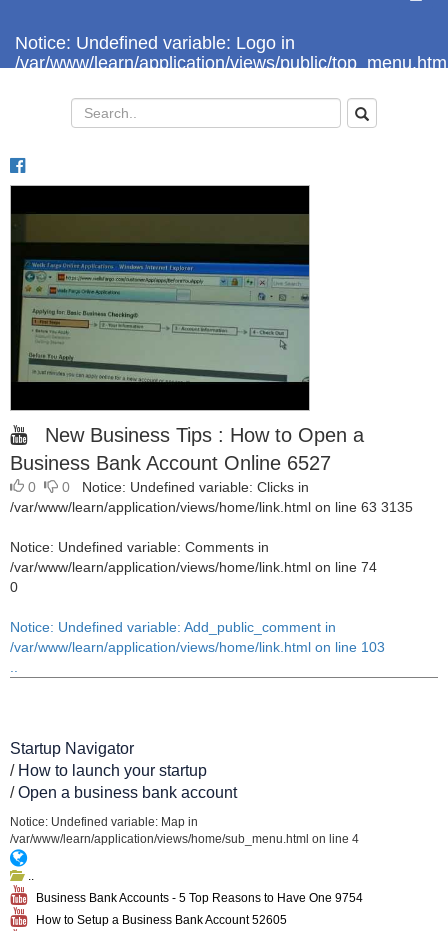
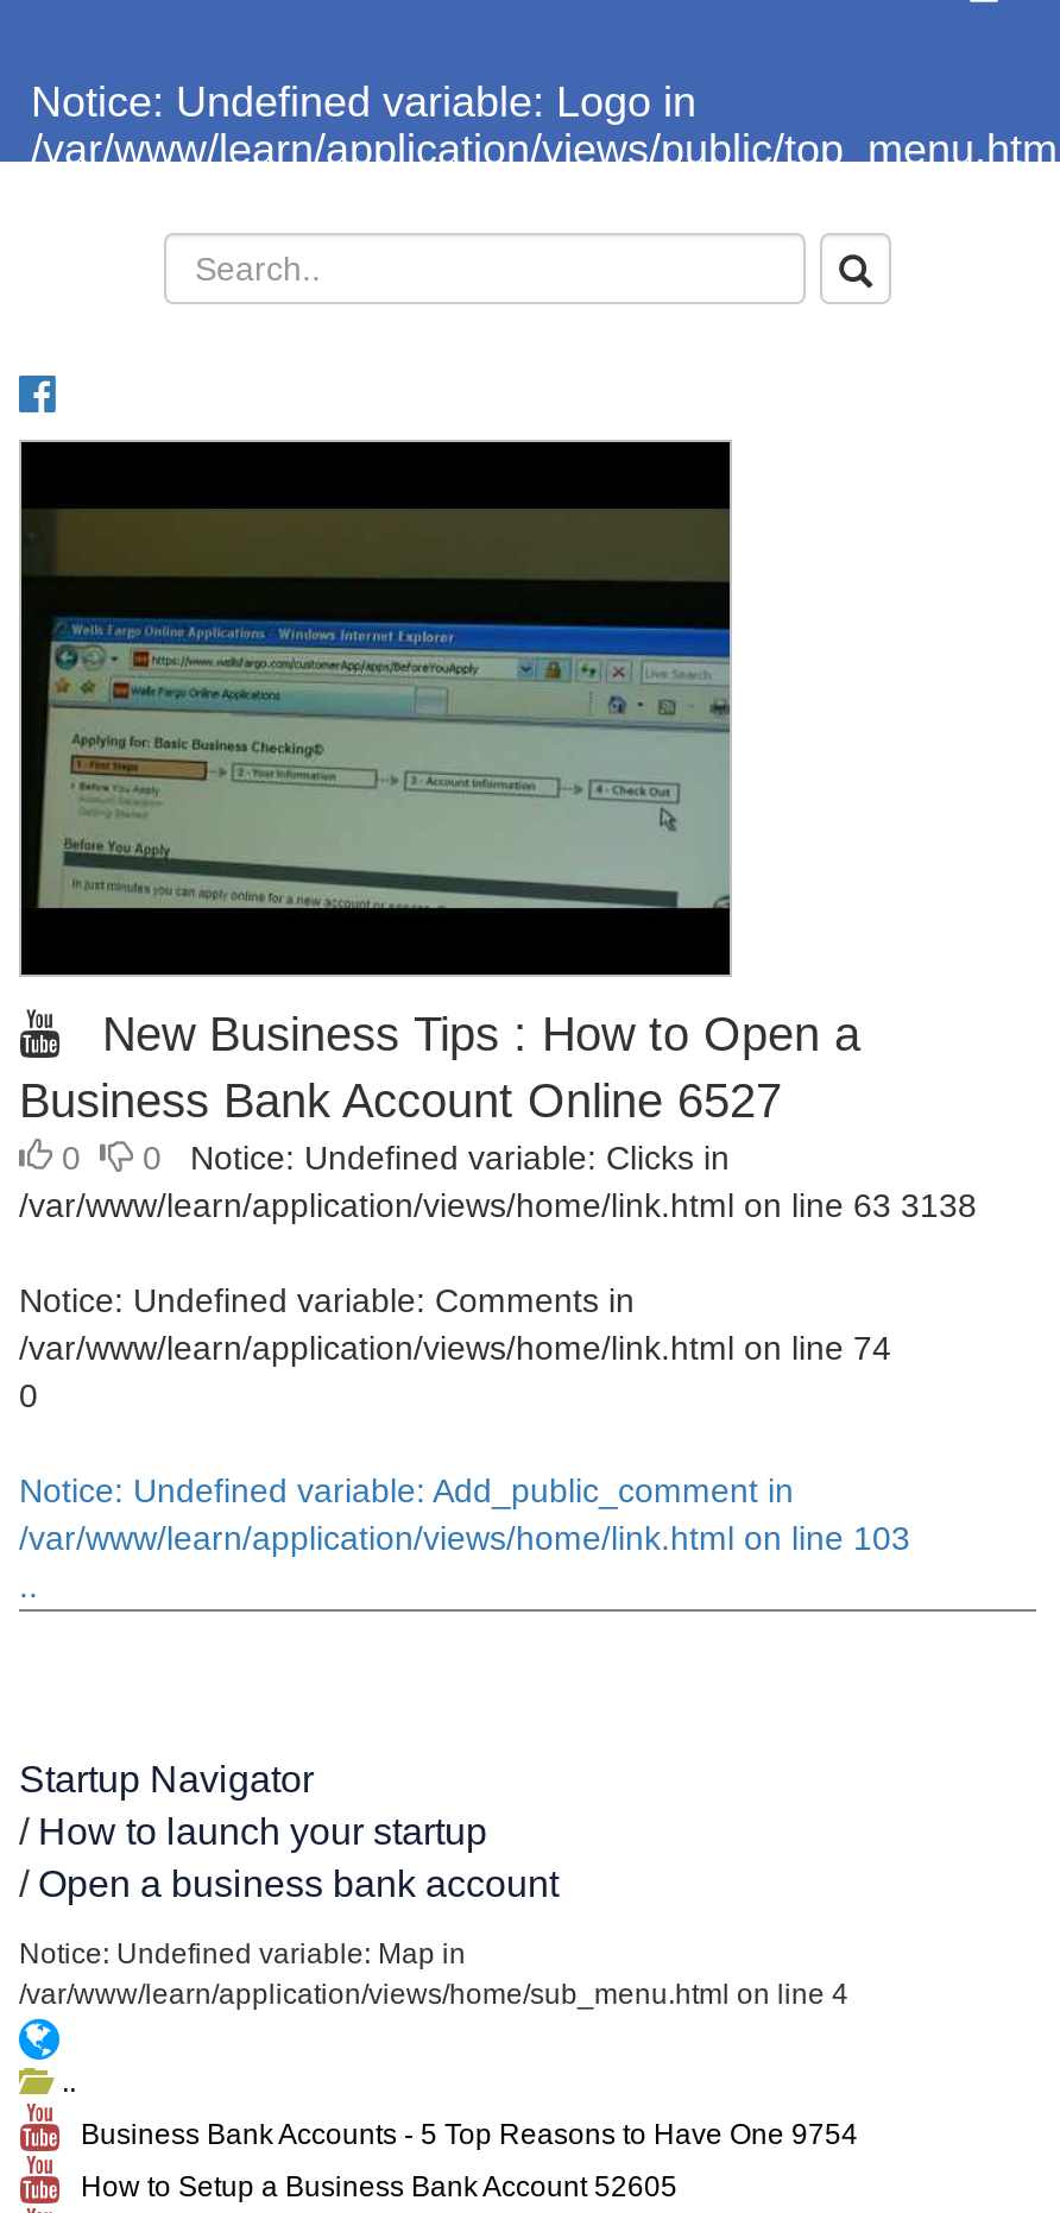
- /var/www/learn/application/views/home/link.html on line 63 3135
+ /var/www/learn/application/views/home/link.html on line 63 3138
